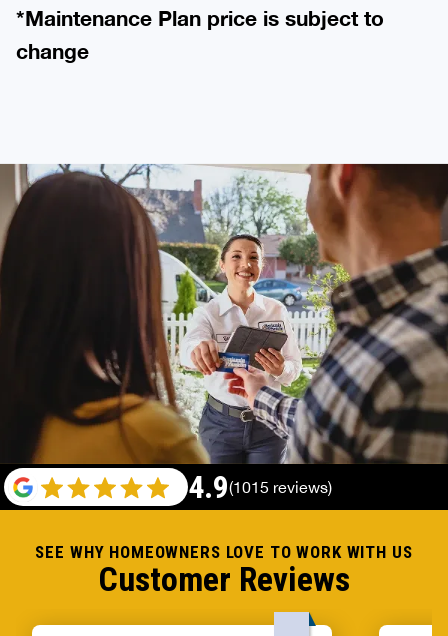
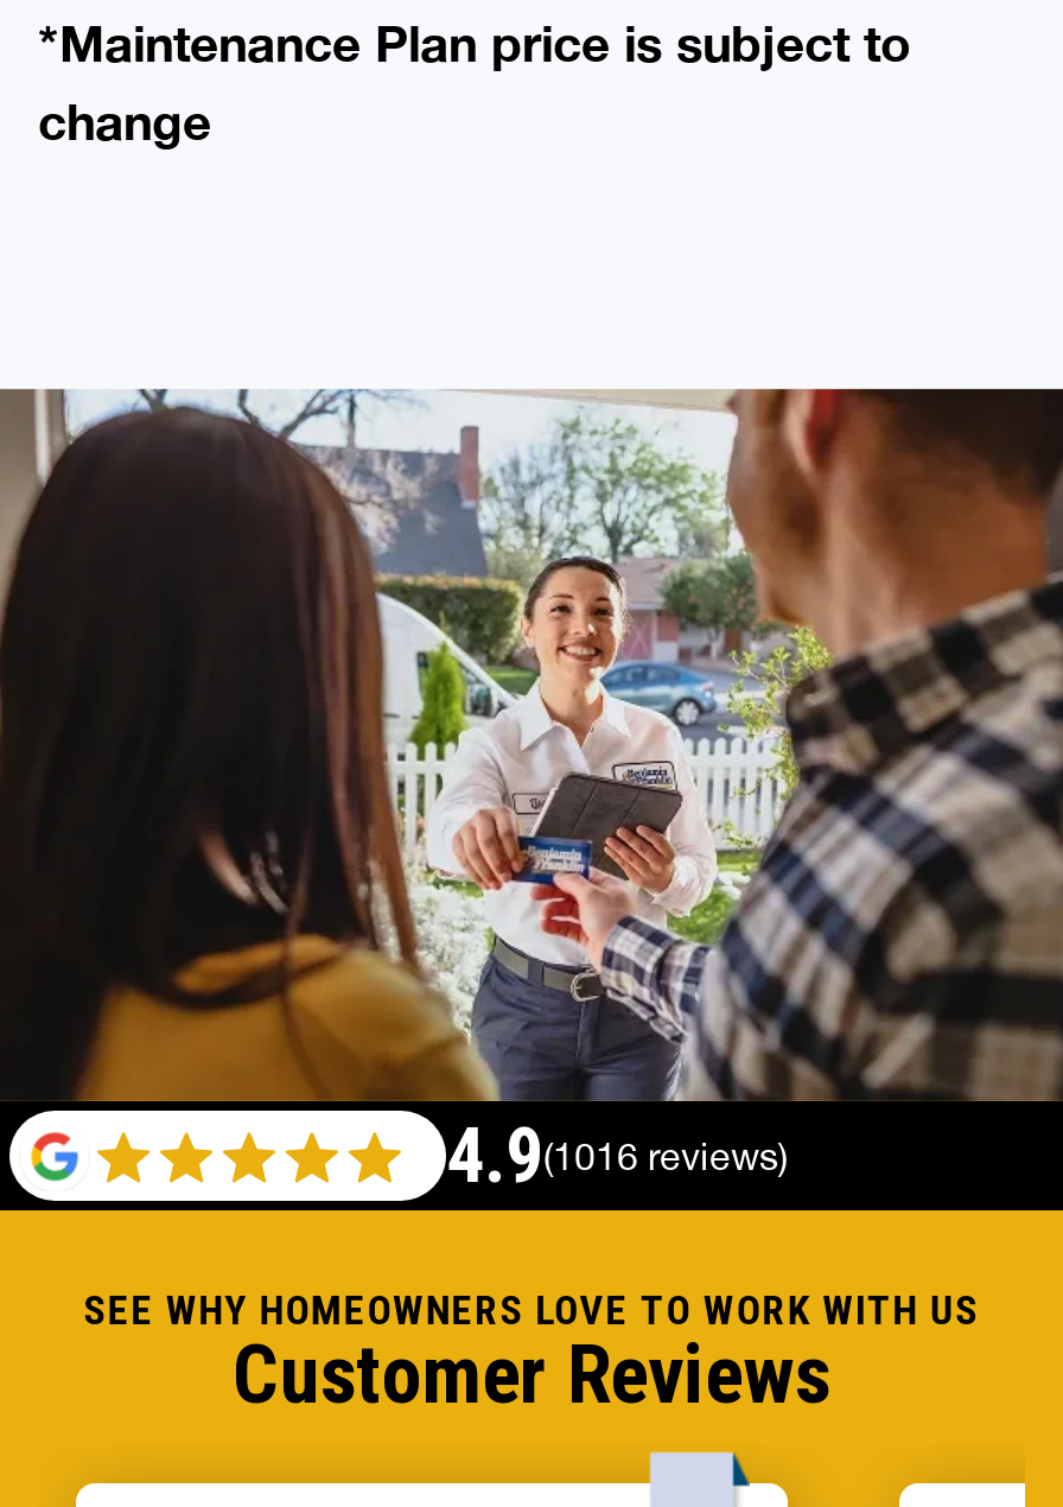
- 4.9(1015 reviews)
+ 4.9(1016 reviews)
